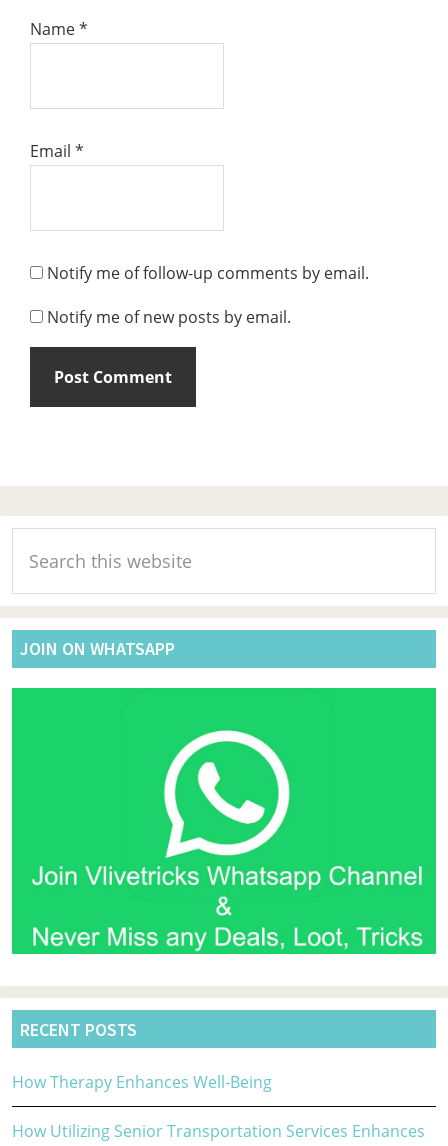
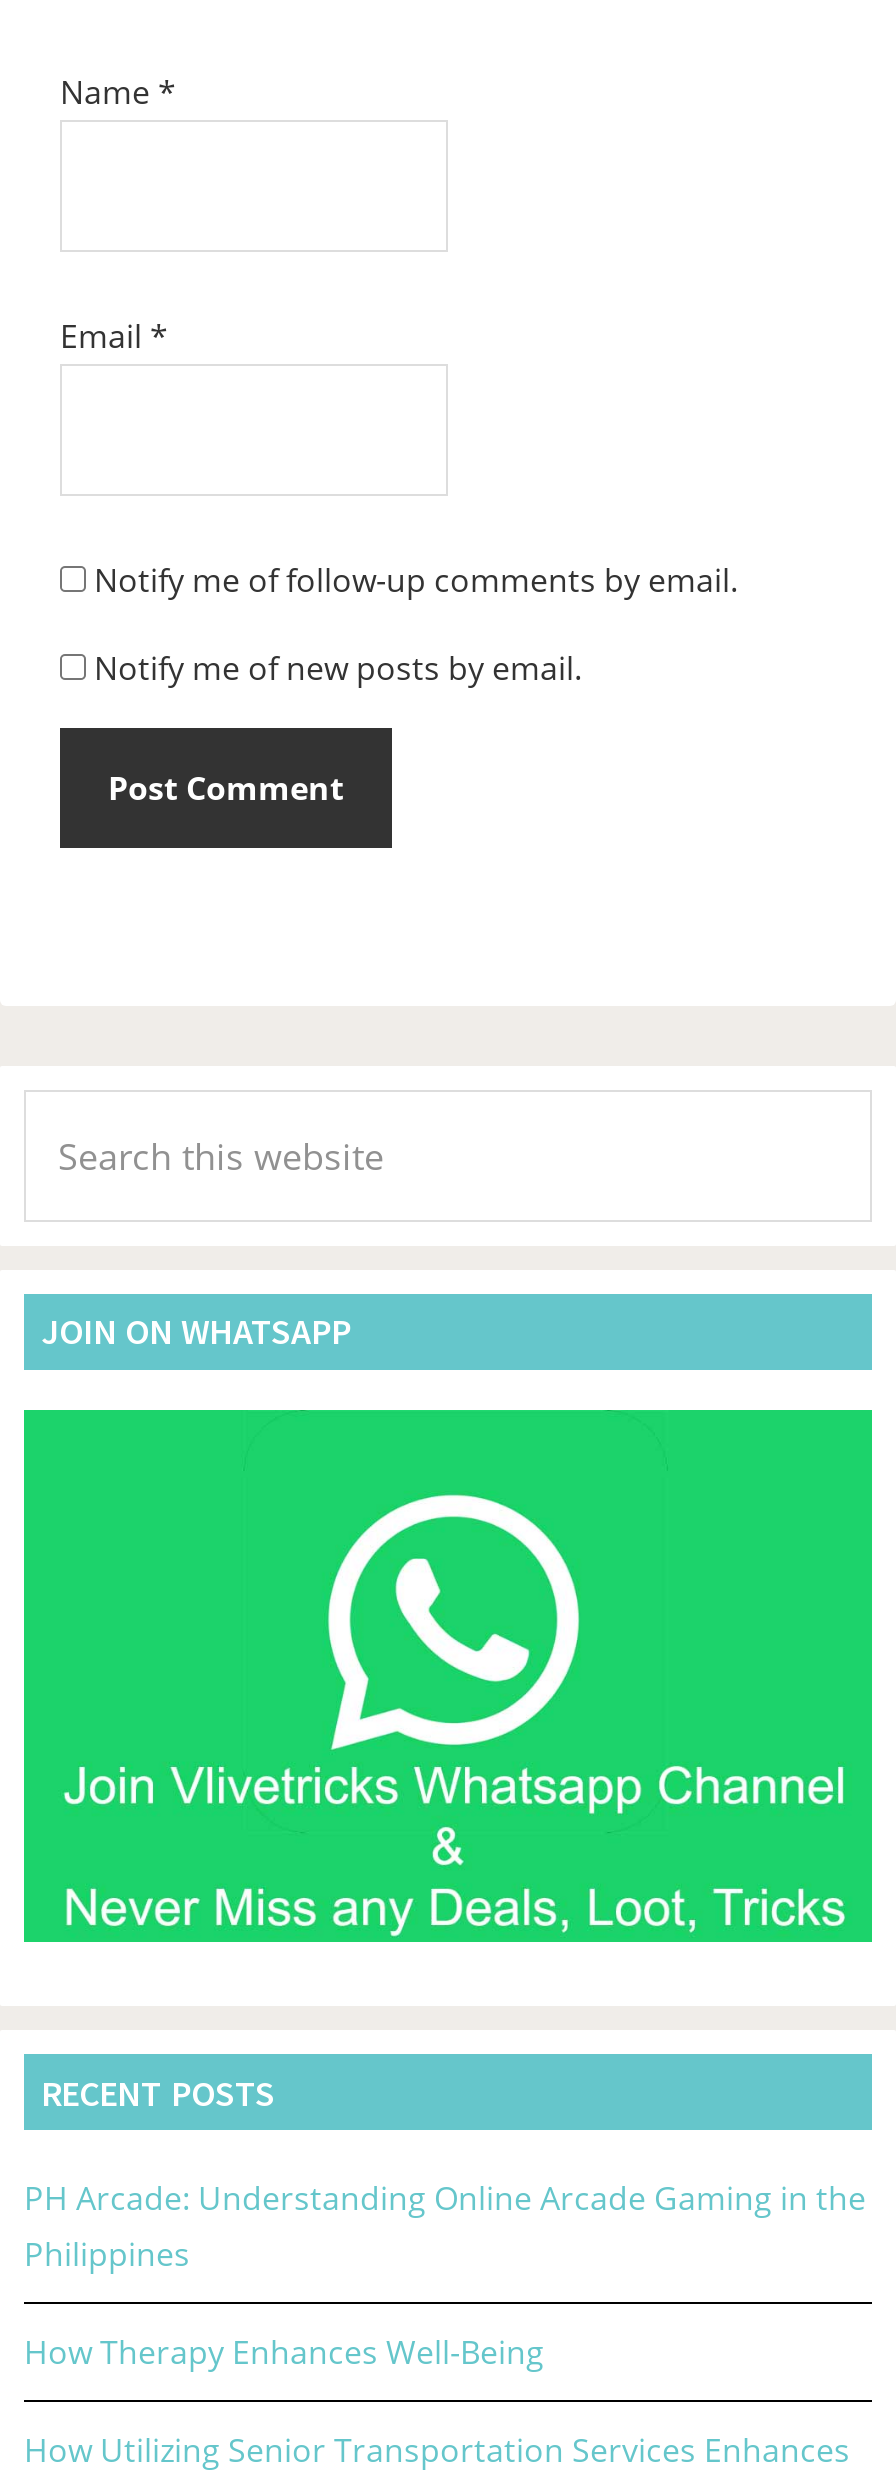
+ PH Arcade: Understanding Online Arcade Gaming in the
+ Philippines
